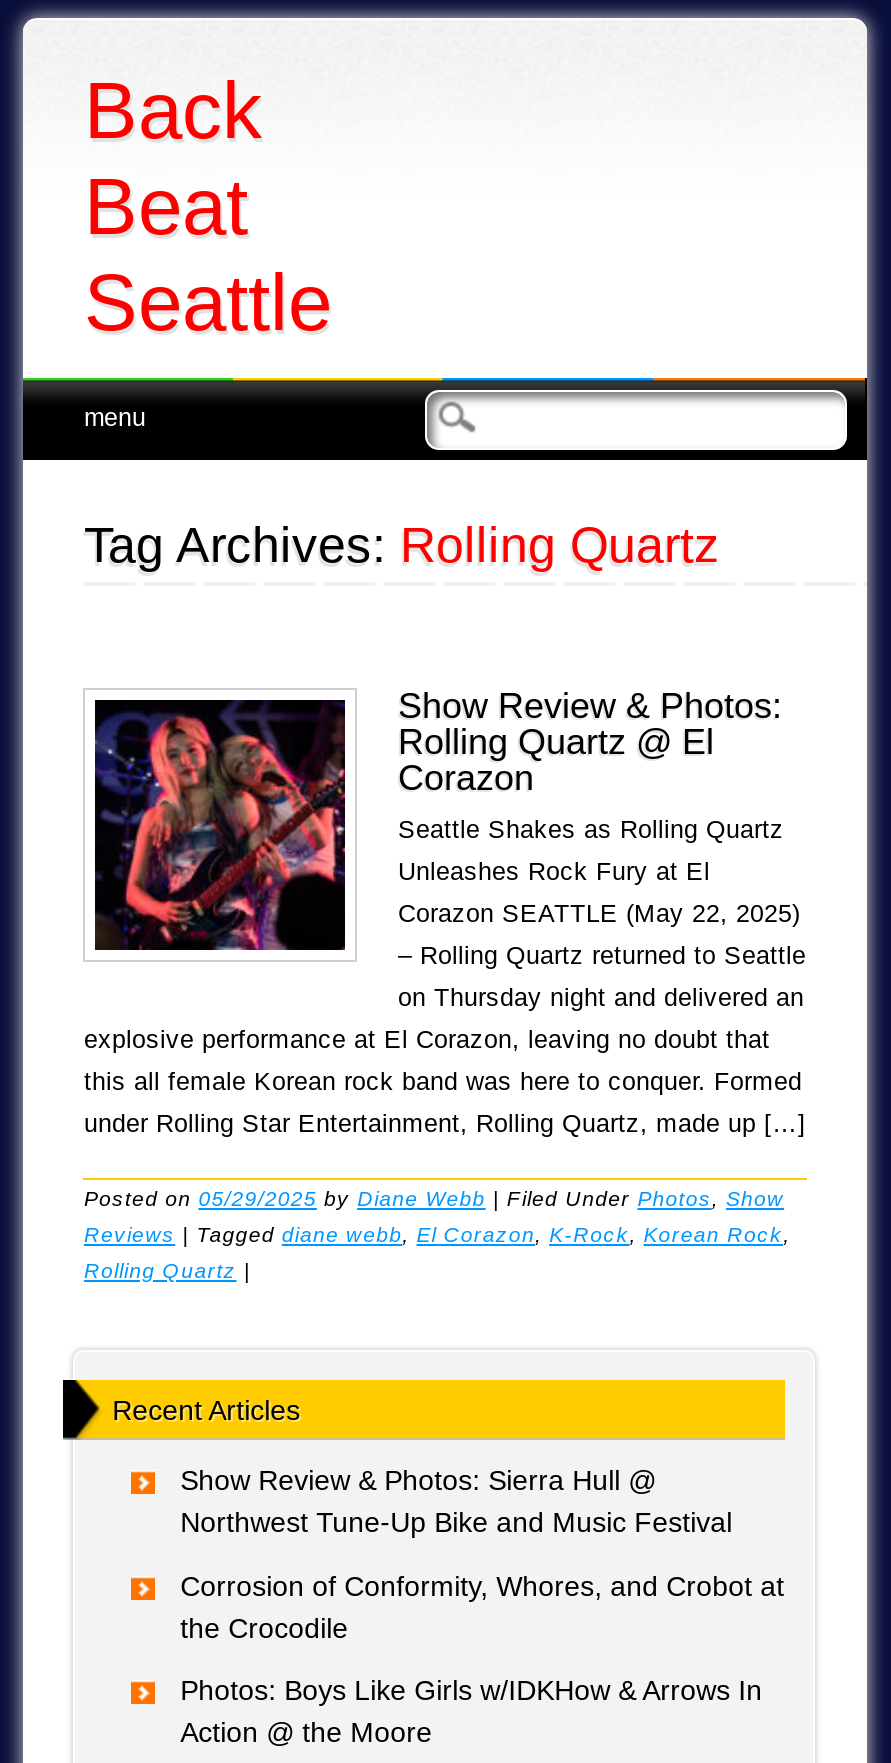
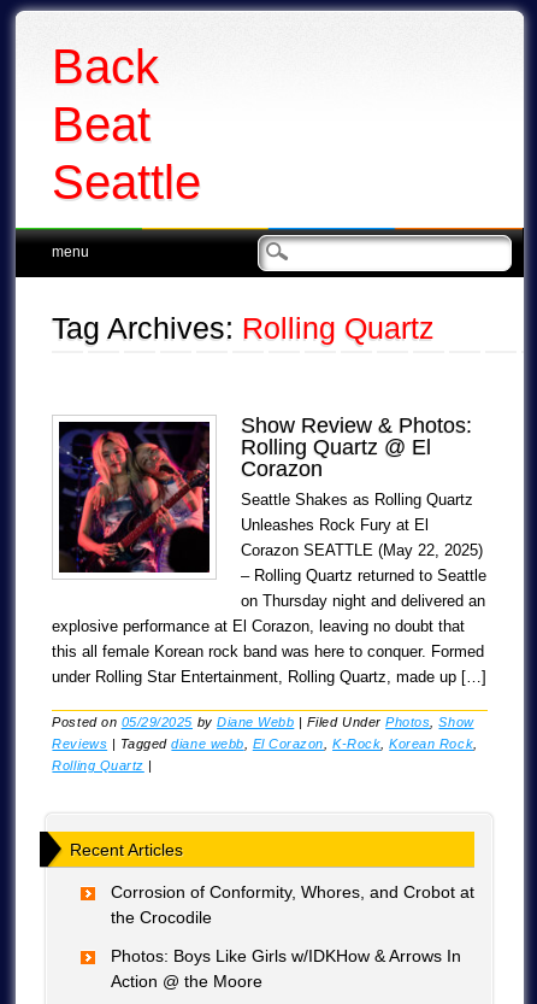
- Show Review & Photos: Sierra Hull @
- Northwest Tune-Up Bike and Music Festival
